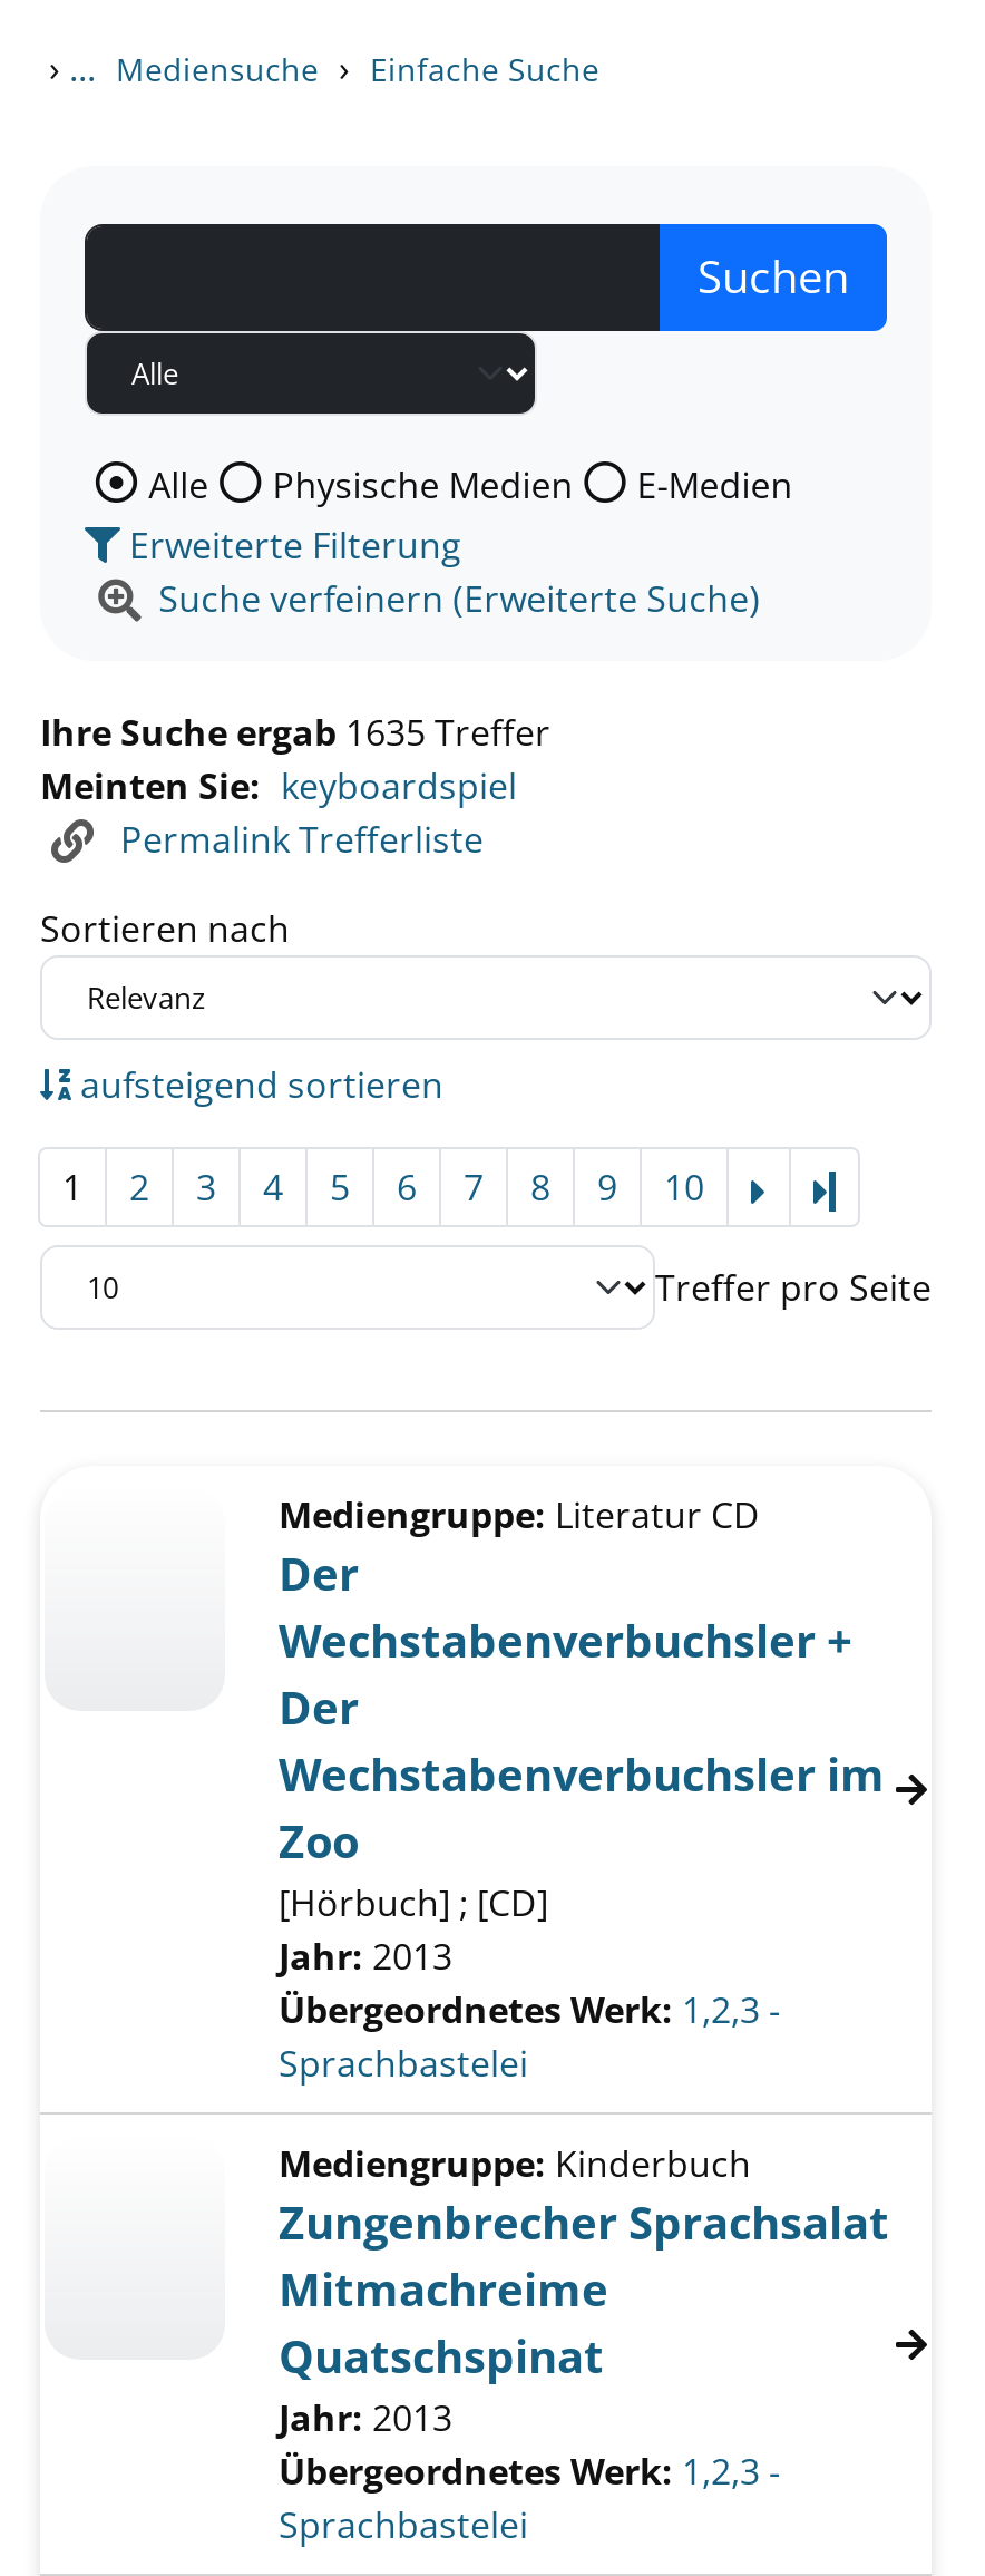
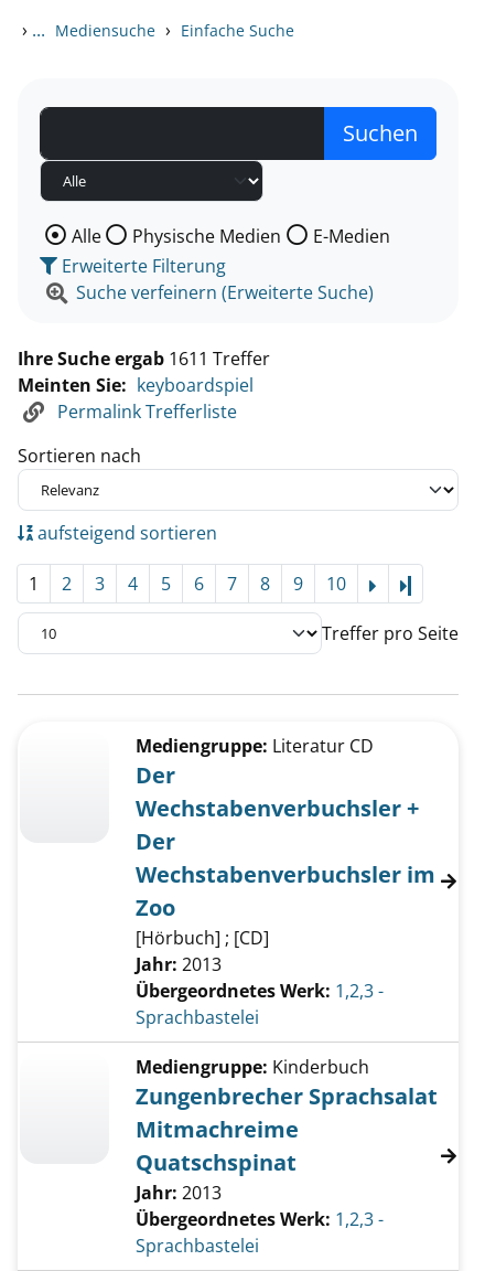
- Ihre Suche ergab 1635 Treffer
+ Ihre Suche ergab 1611 Treffer
